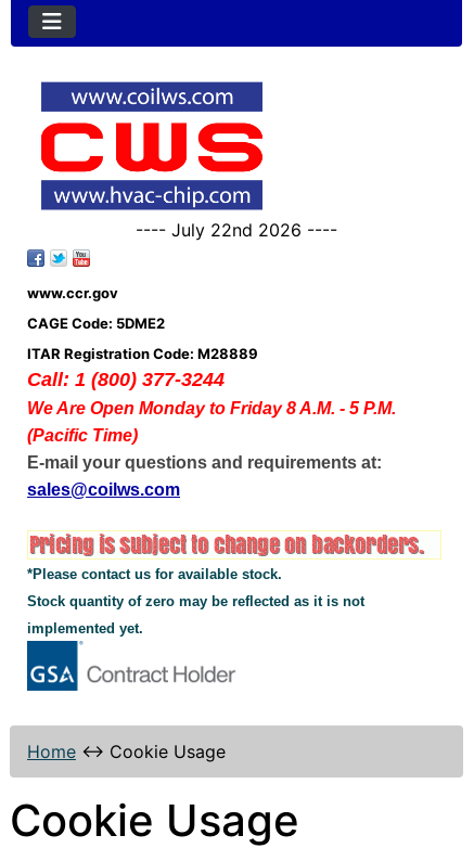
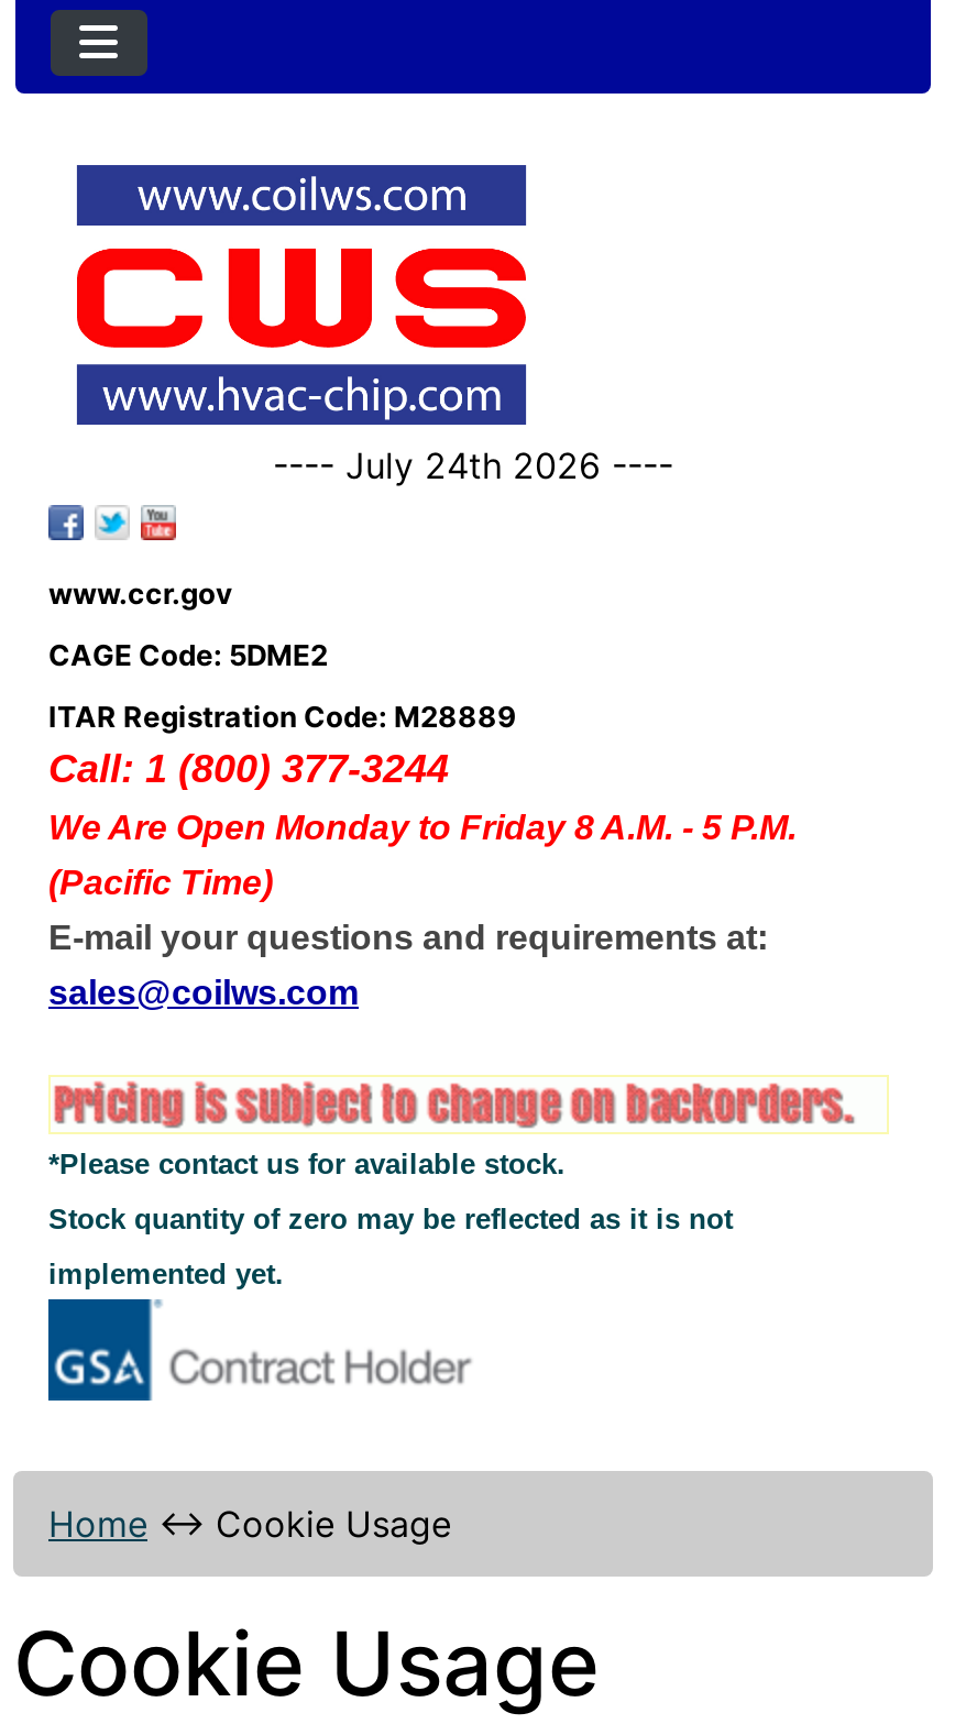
- ---- July 22nd 2026 ----
+ ---- July 24th 2026 ----
